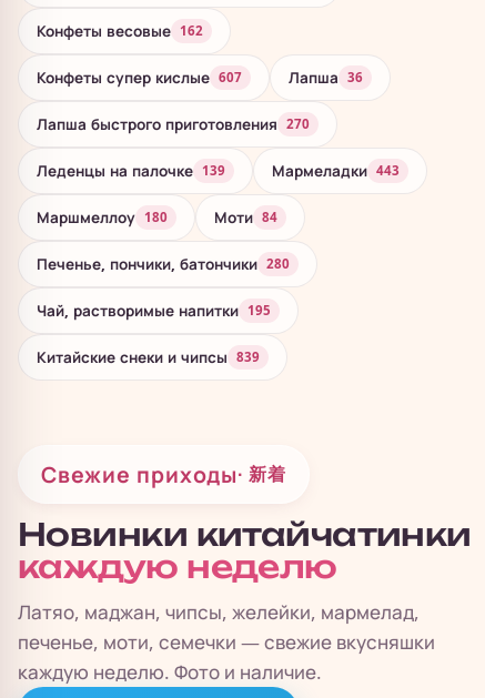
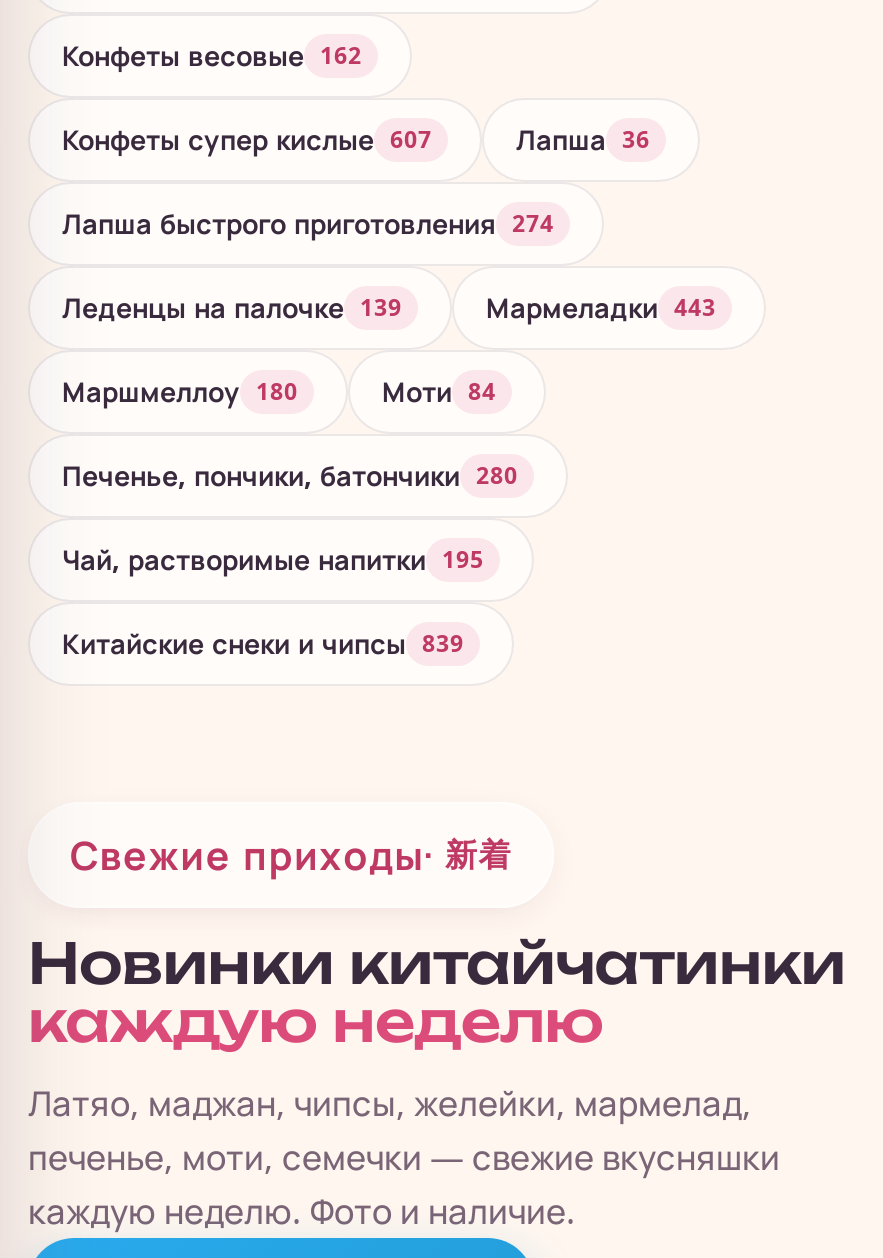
- Лапша быстрого приготовления 270
+ Лапша быстрого приготовления 274
